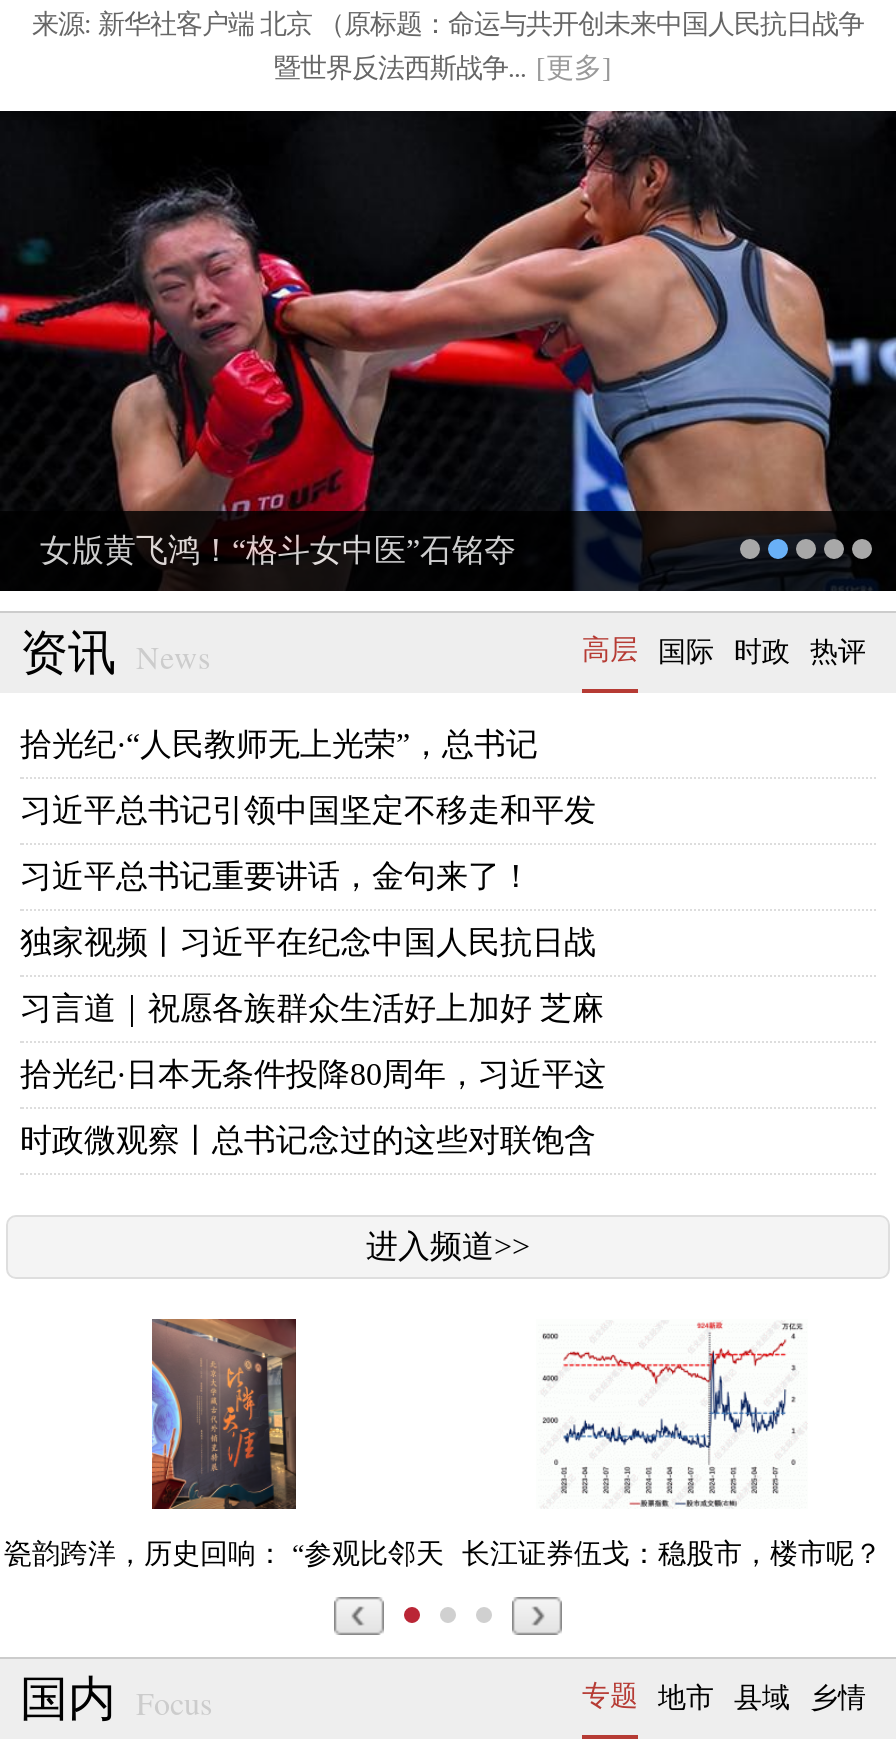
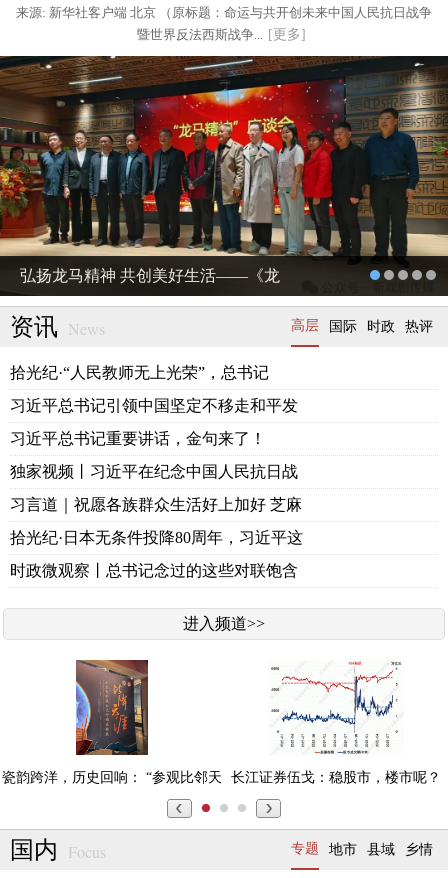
- [image]
- 女版黄飞鸿！“格斗女中医”石铭夺
+ [image]
+ 弘扬龙马精神 共创美好生活——《龙
